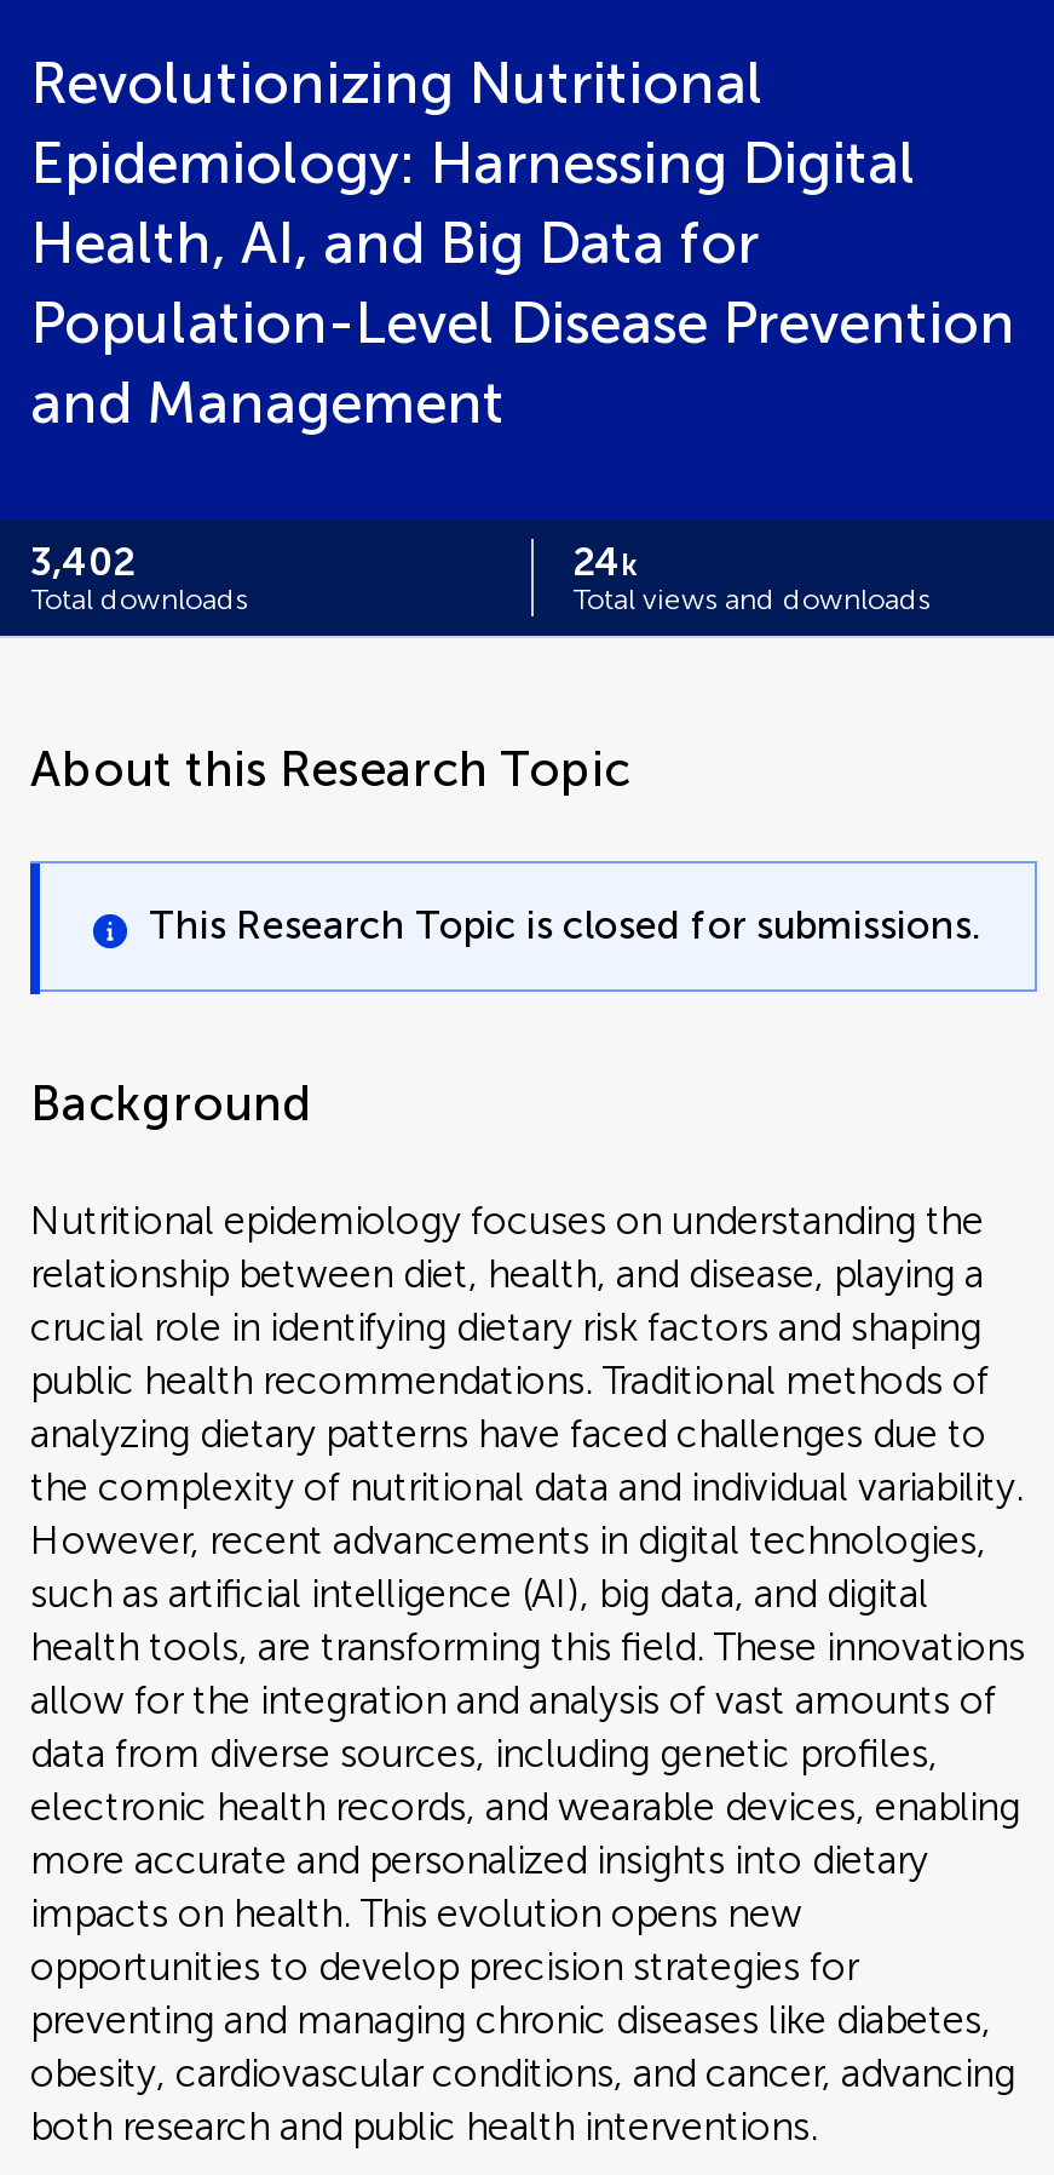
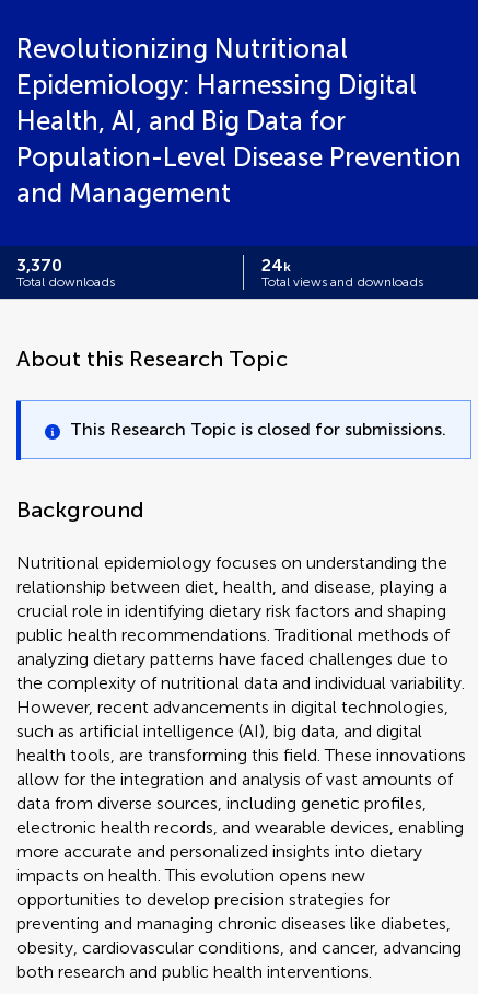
- 3,402
+ 3,370
